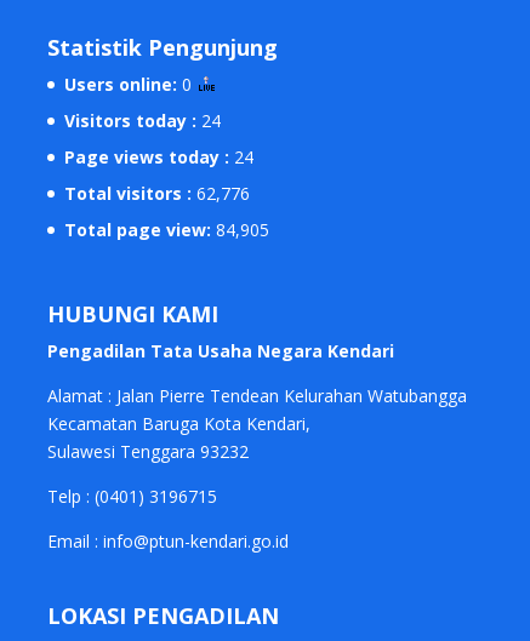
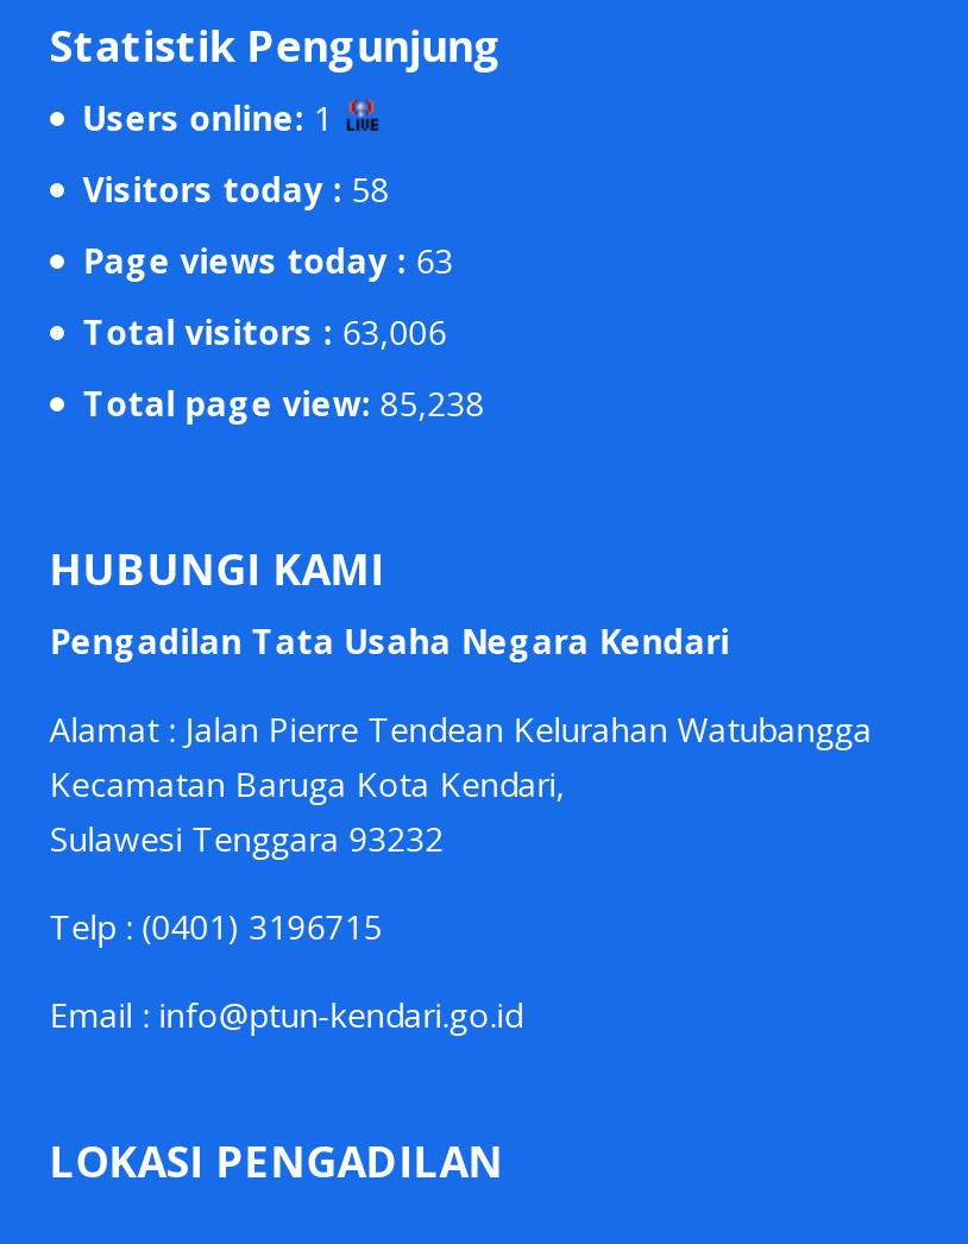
- Users online: 0
+ Users online: 1

- Visitors today : 24
+ Visitors today : 58

- Page views today : 24
+ Page views today : 63

- Total visitors : 62,776
+ Total visitors : 63,006

- Total page view: 84,905
+ Total page view: 85,238
